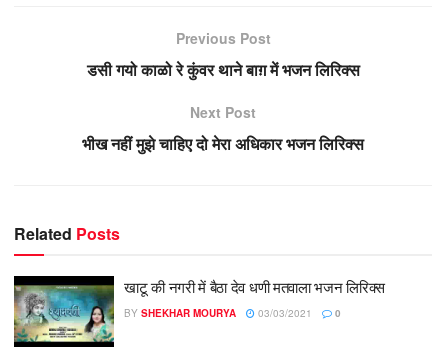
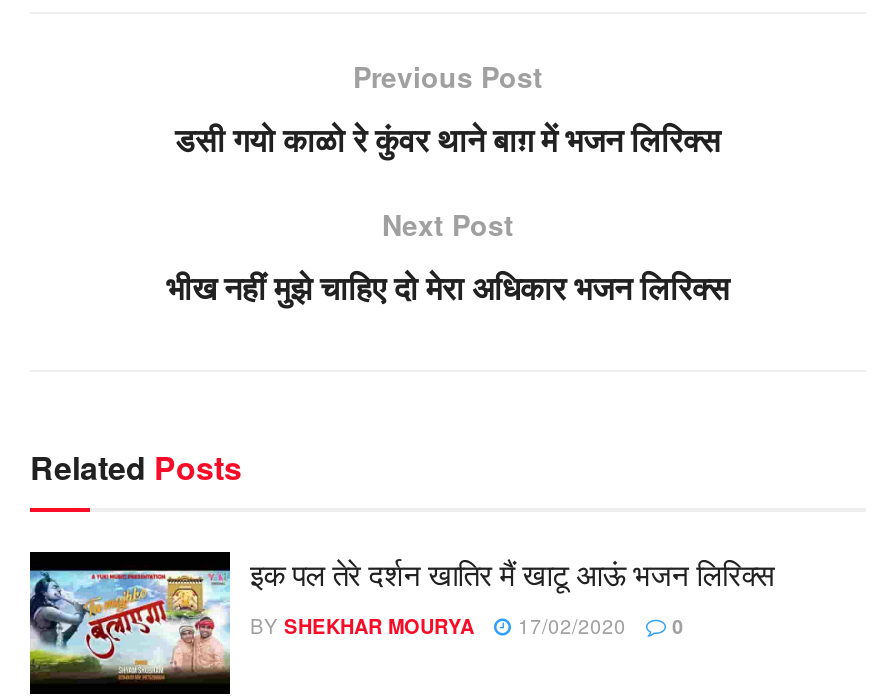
- [image]
- खाटू की नगरी में बैठा देव धणी मतवाला भजन लिरिक्स
+ [image]
+ इक पल तेरे दर्शन खातिर मैं खाटू आऊं भजन लिरिक्स

- BY SHEKHAR MOURYA 03/03/2021 0
+ BY SHEKHAR MOURYA 17/02/2020 0
